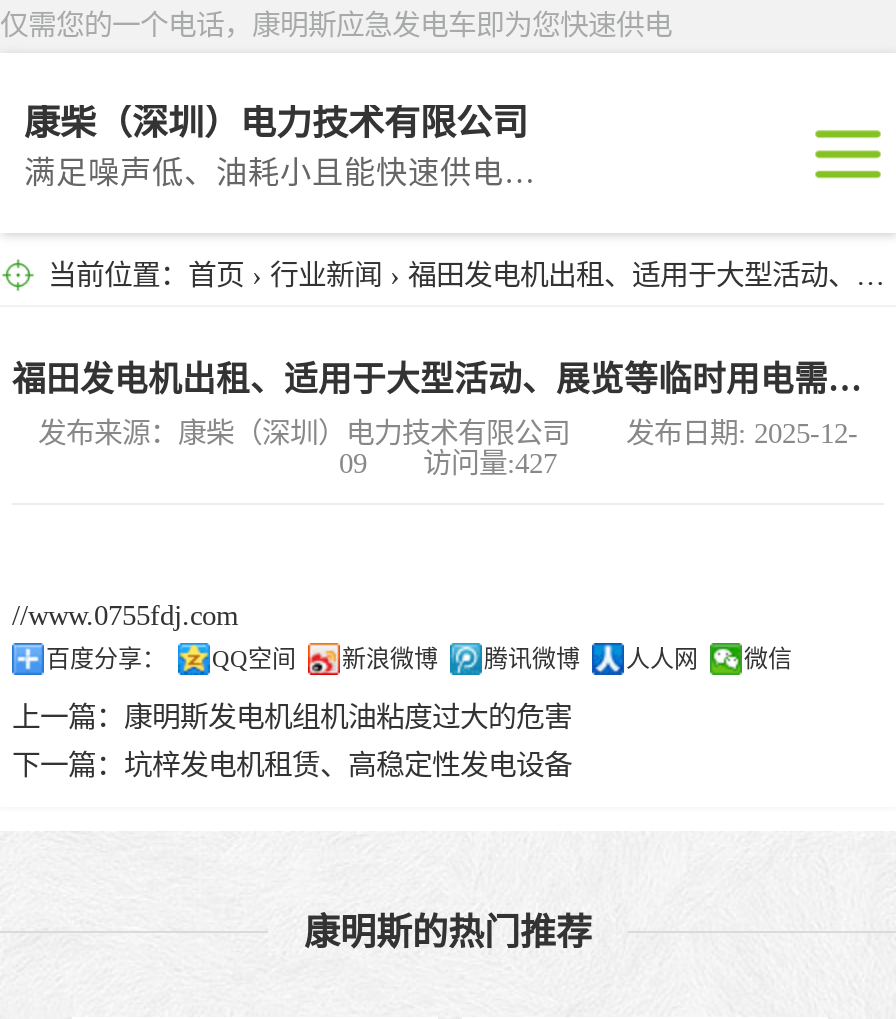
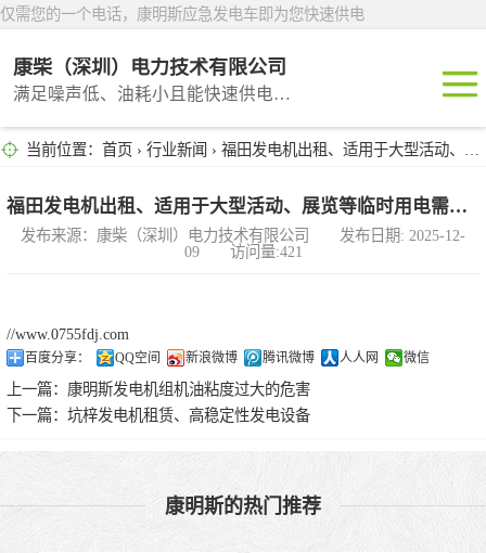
- 09 访问量:427
+ 09 访问量:421
